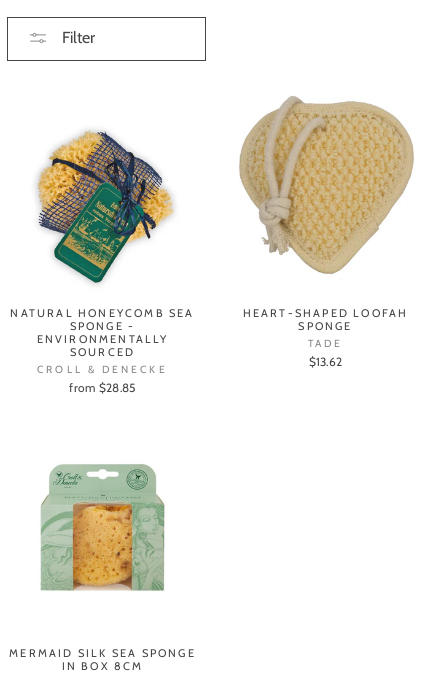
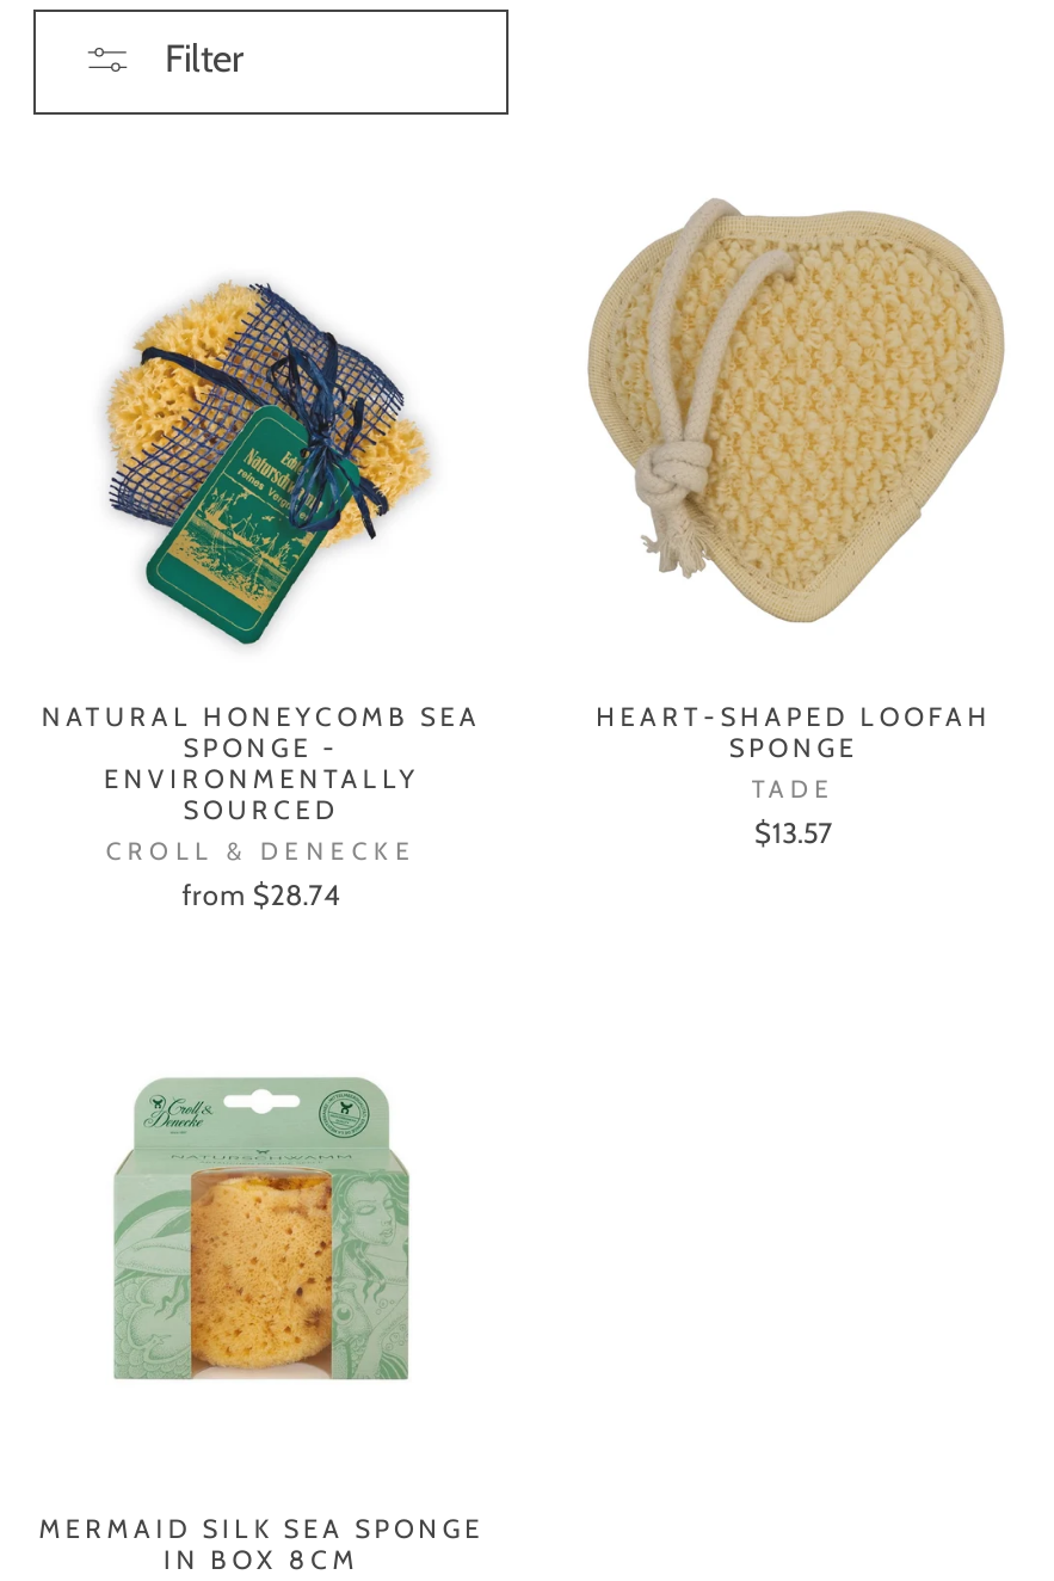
- $13.62
+ $13.57

- from $28.85
+ from $28.74
